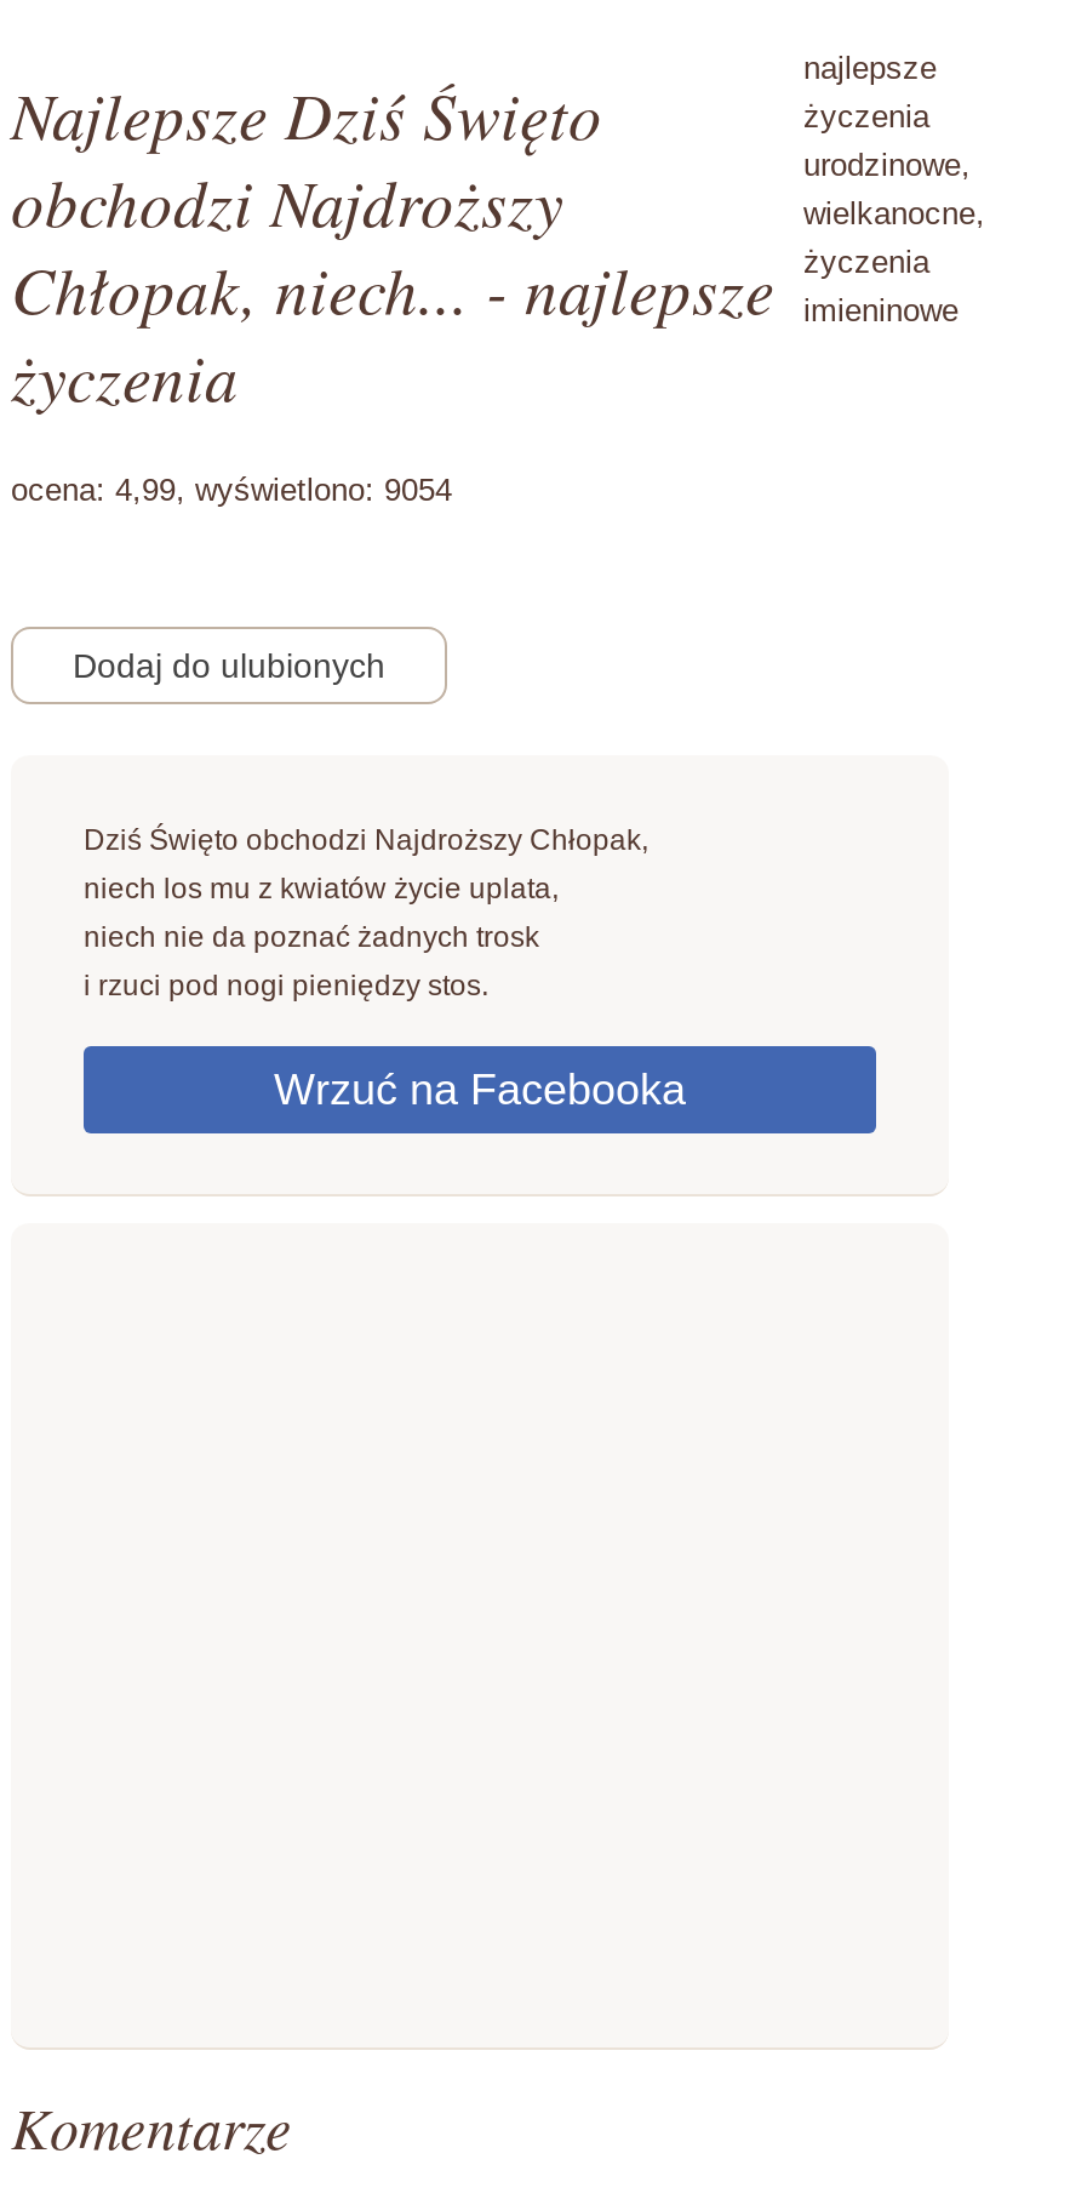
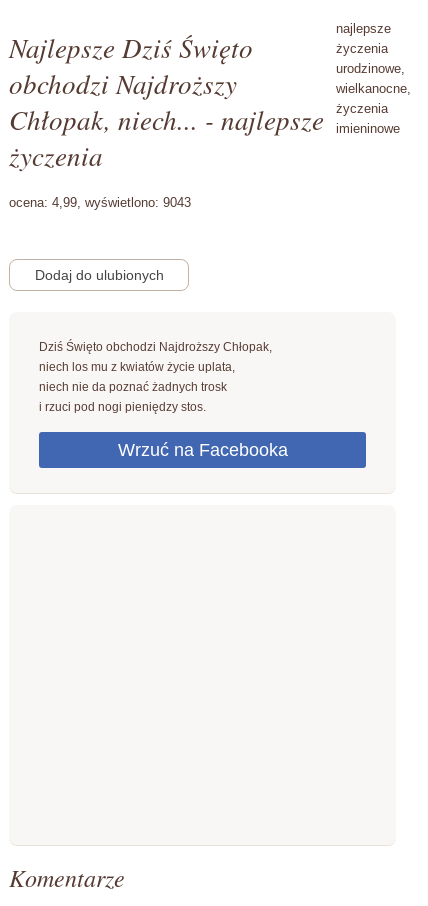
- ocena: 4,99, wyświetlono: 9054
+ ocena: 4,99, wyświetlono: 9043
